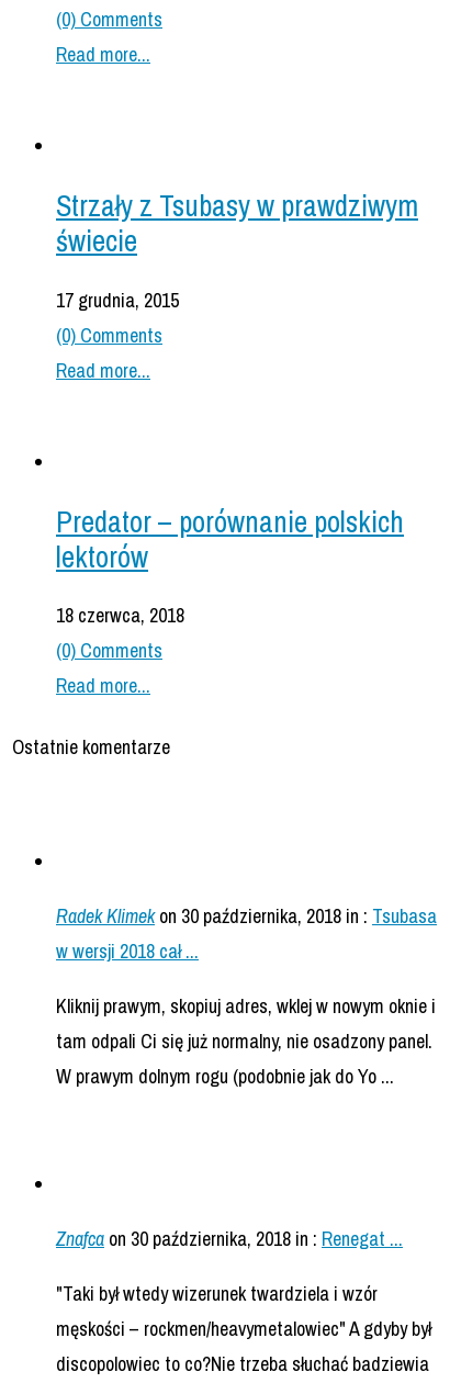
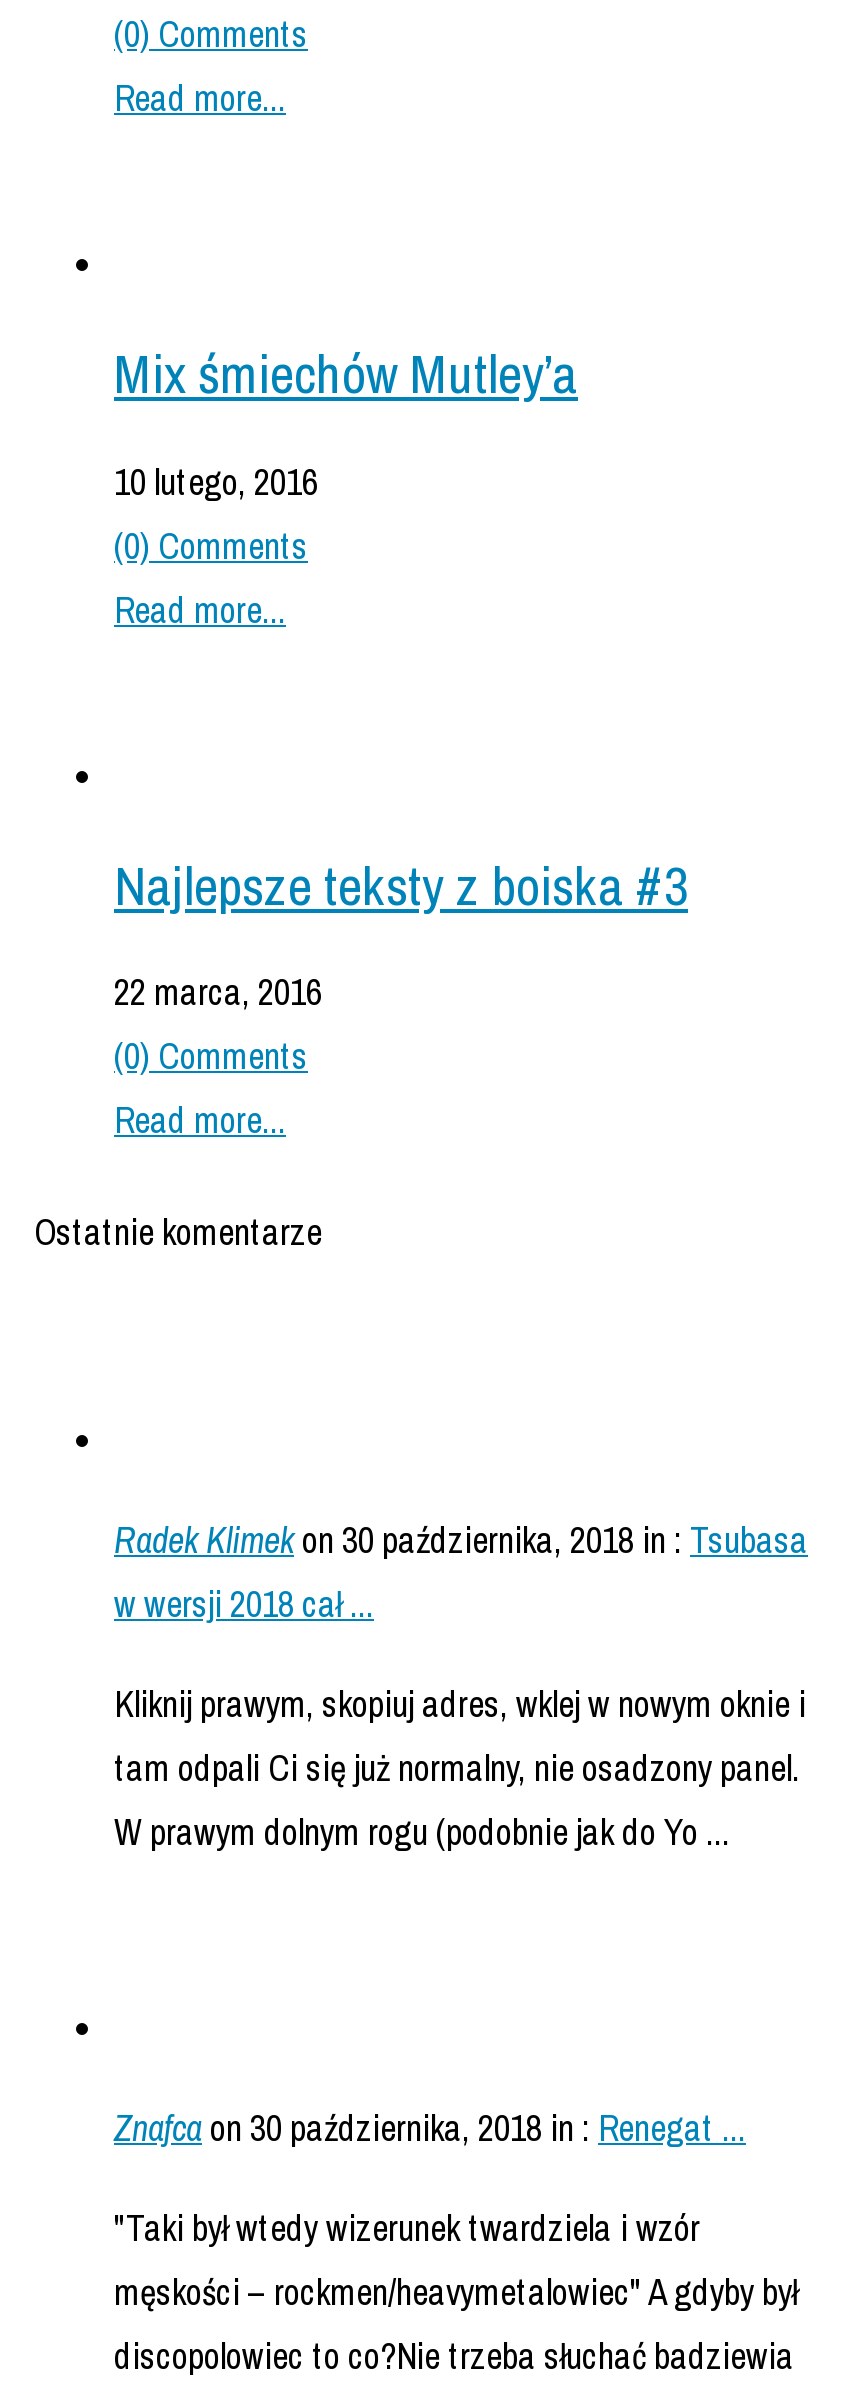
- Strzały z Tsubasy w prawdziwym
- świecie
+ Mix śmiechów Mutley’a

- 17 grudnia, 2015
+ 10 lutego, 2016

- Predator – porównanie polskich
- lektorów
+ Najlepsze teksty z boiska #3

- 18 czerwca, 2018
+ 22 marca, 2016
